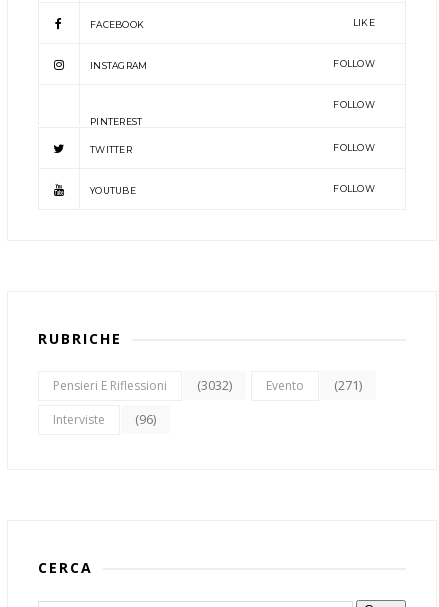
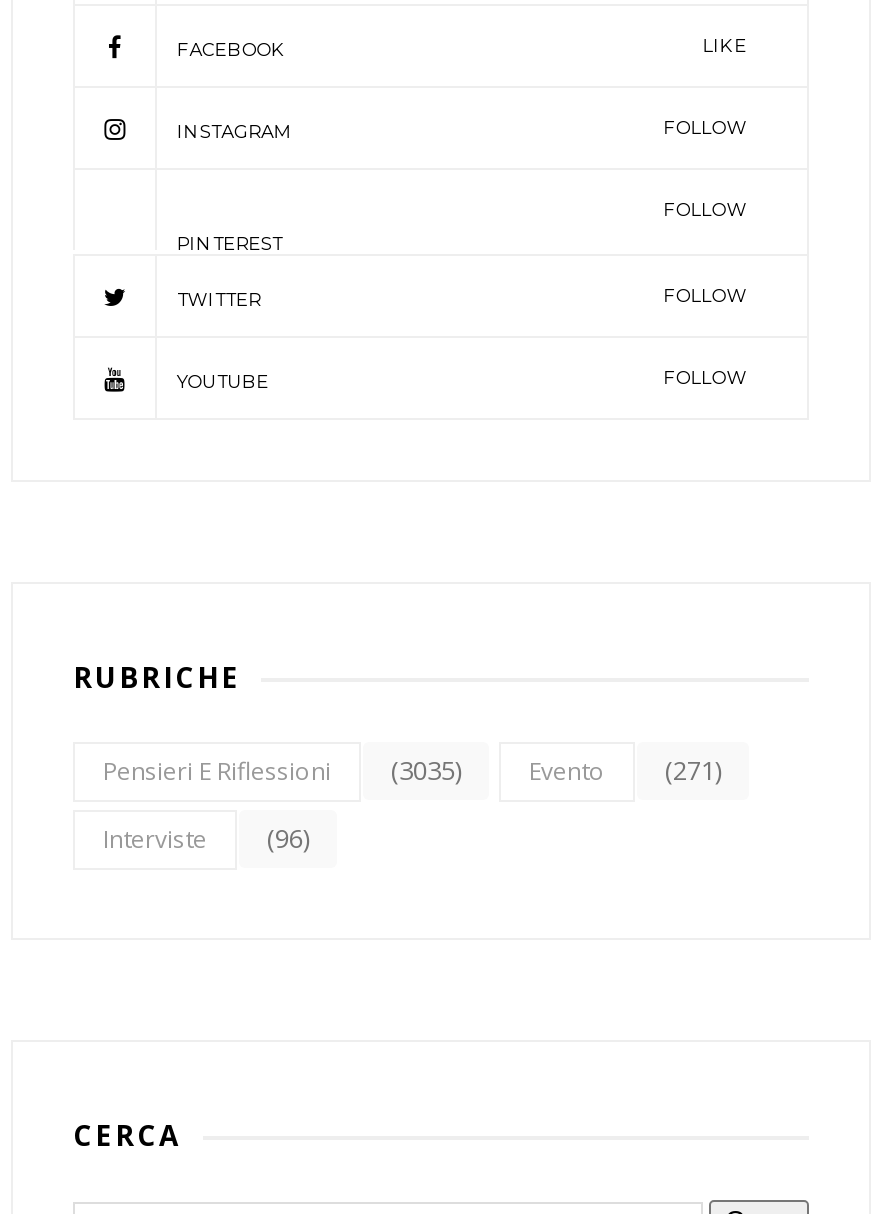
- Pensieri E Riflessioni (3032) Evento (271)
+ Pensieri E Riflessioni (3035) Evento (271)
